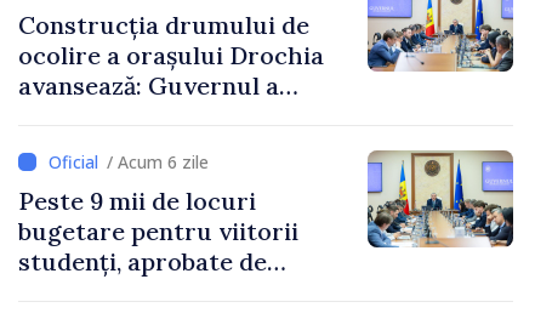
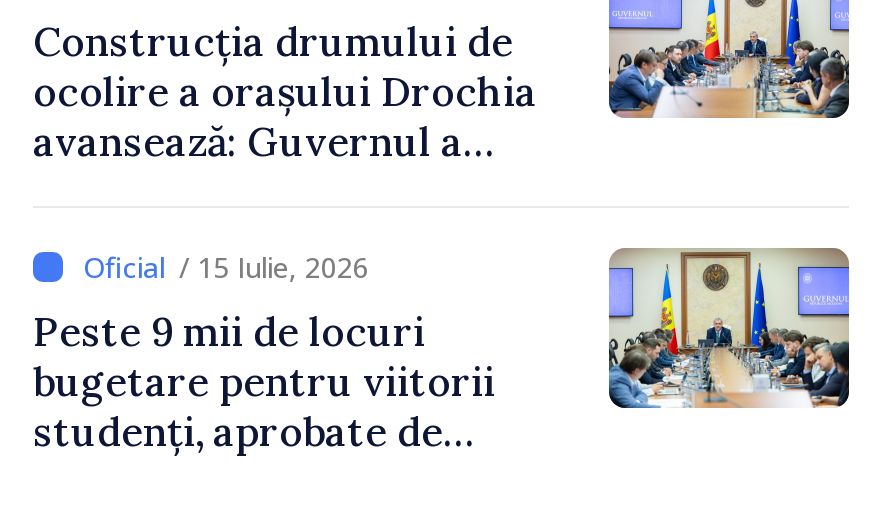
- / Acum 6 zile
+ / 15 Iulie, 2026
